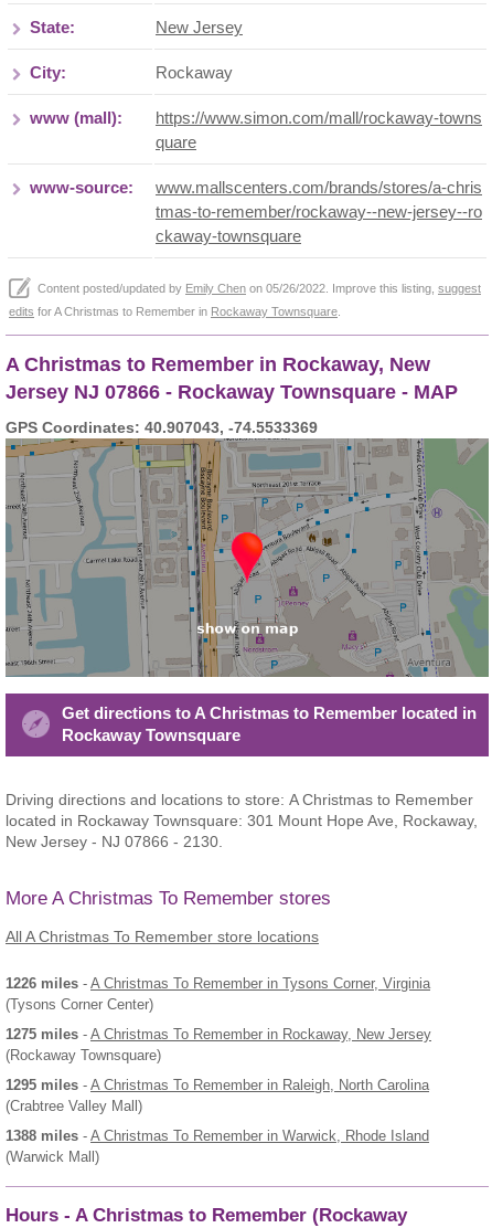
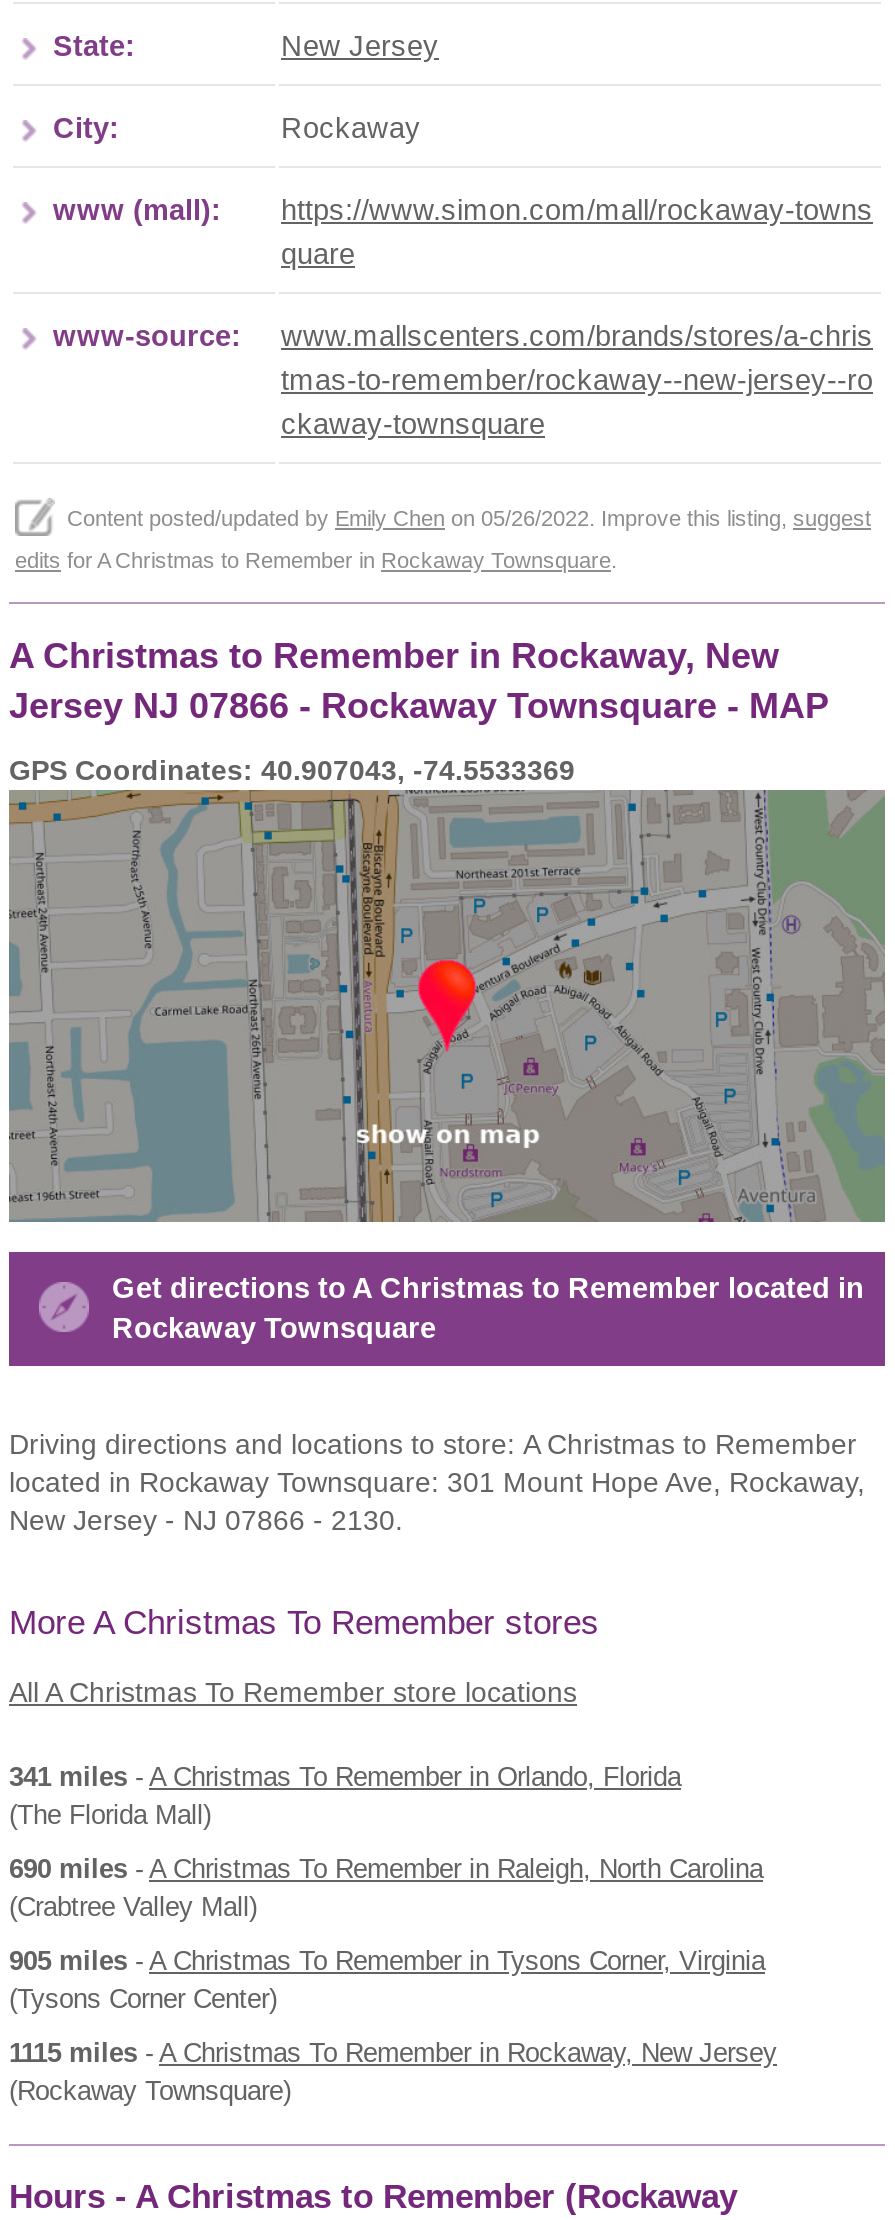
- 1226 miles - A Christmas To Remember in Tysons Corner, Virginia
+ 341 miles - A Christmas To Remember in Orlando, Florida
+ (The Florida Mall)
+ 690 miles - A Christmas To Remember in Raleigh, North Carolina
+ 905 miles - A Christmas To Remember in Tysons Corner, Virginia

moved down: (Tysons Corner Center)

- 1275 miles - A Christmas To Remember in Rockaway, New Jersey
+ 1115 miles - A Christmas To Remember in Rockaway, New Jersey

moved down: (Rockaway Townsquare)

- 1295 miles - A Christmas To Remember in Raleigh, North Carolina
- 1388 miles - A Christmas To Remember in Warwick, Rhode Island
- (Warwick Mall)

moved up: (Crabtree Valley Mall)
